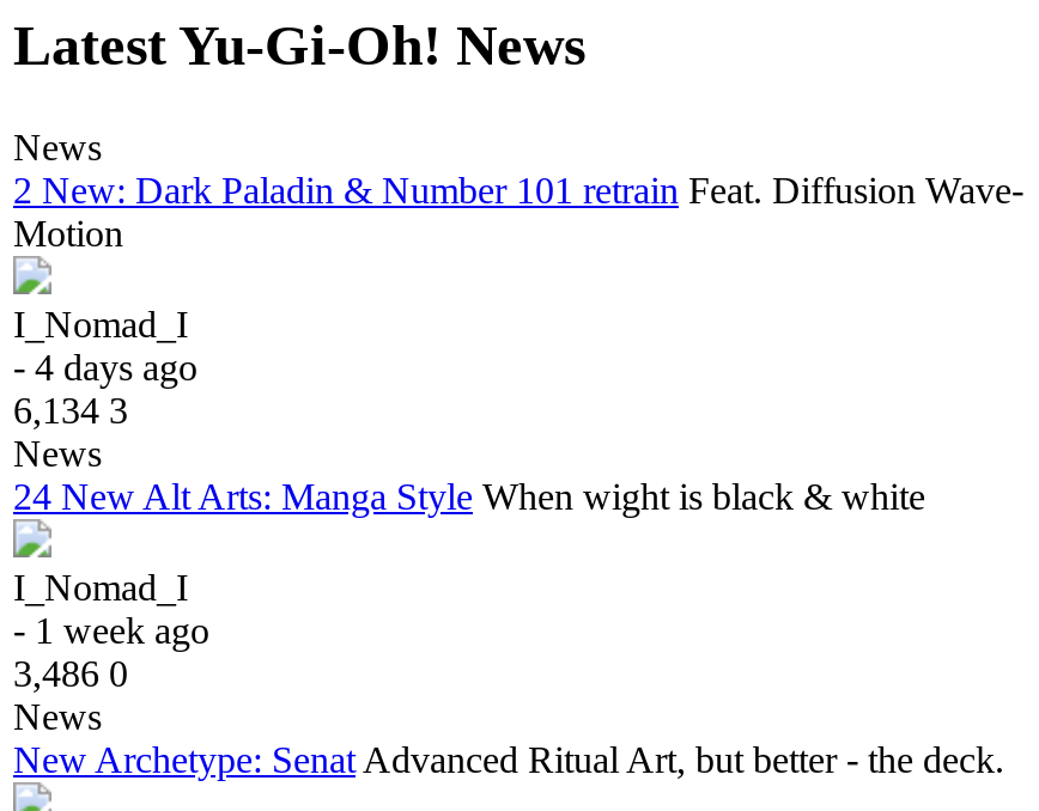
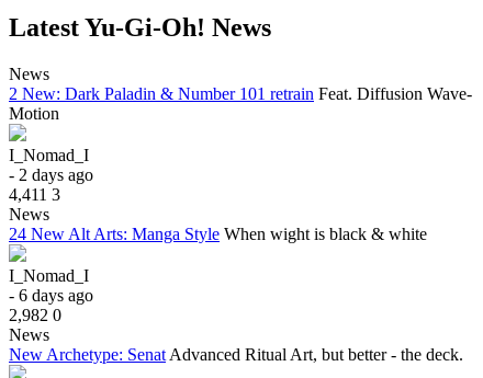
- - 4 days ago
+ - 2 days ago

- 6,134 3
+ 4,411 3

- - 1 week ago
+ - 6 days ago

- 3,486 0
+ 2,982 0
